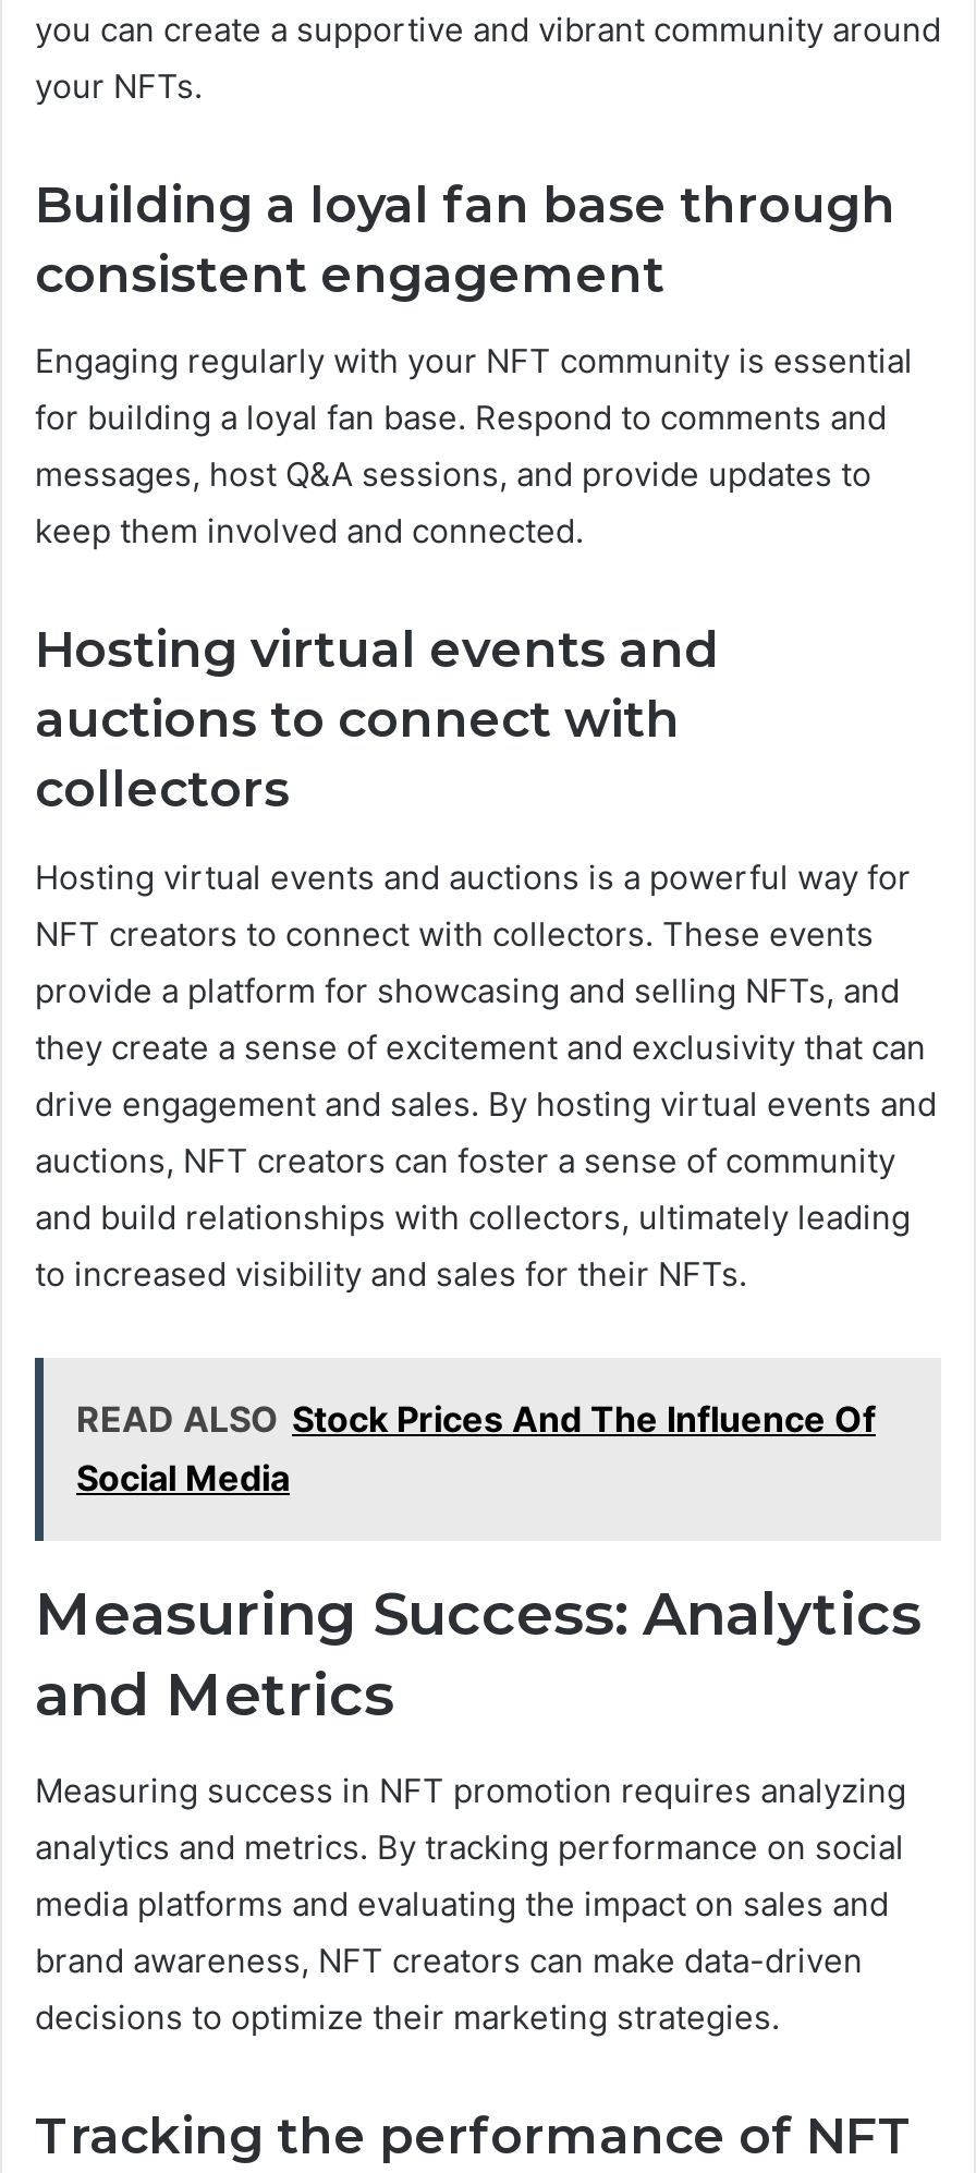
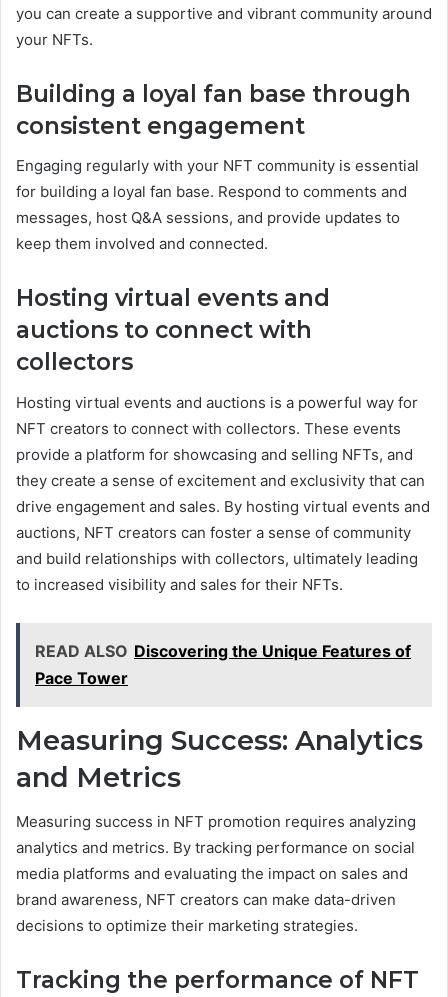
- READ ALSO Stock Prices And The Influence Of
- Social Media
+ READ ALSO Discovering the Unique Features of
+ Pace Tower
